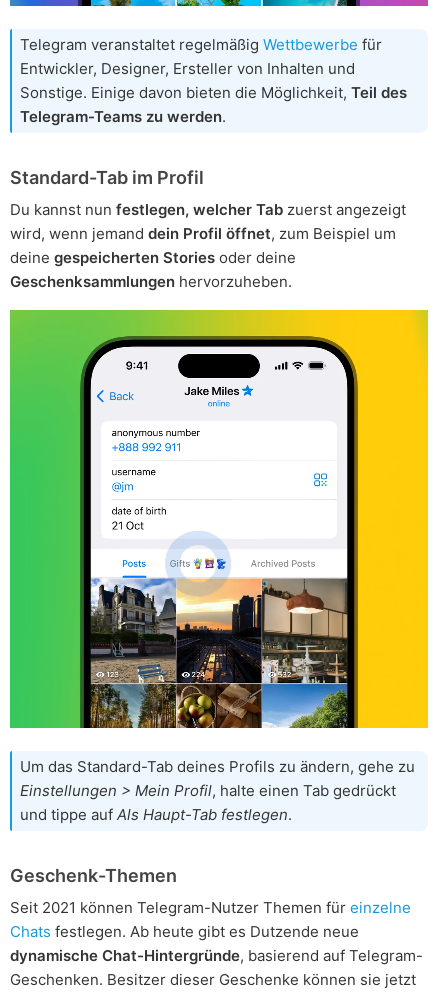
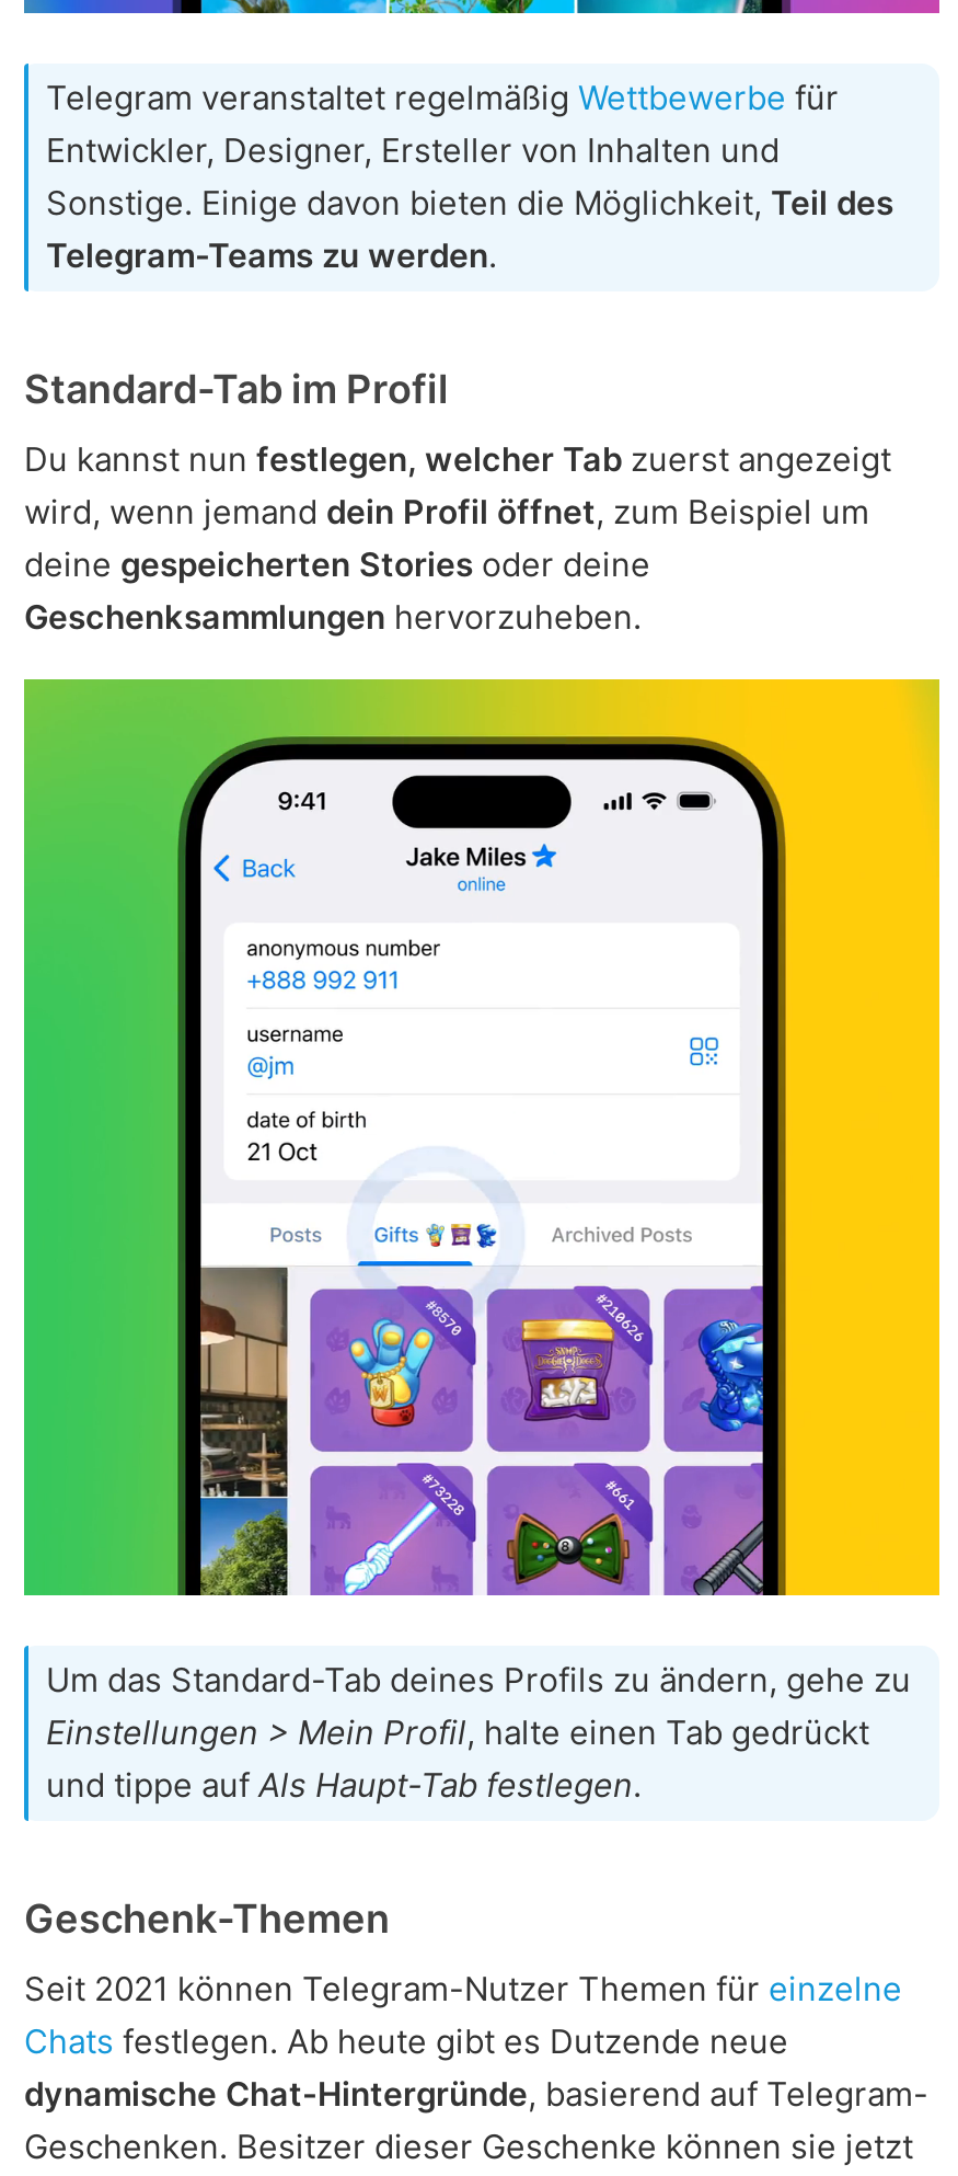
- [image]
+ [image]
